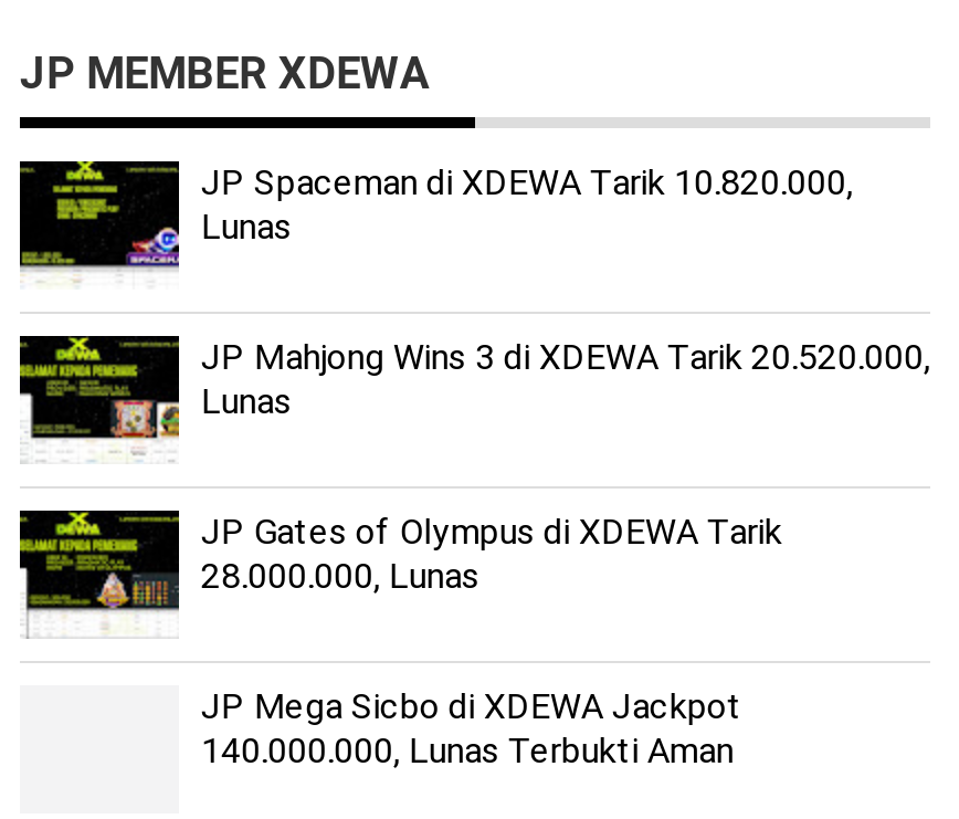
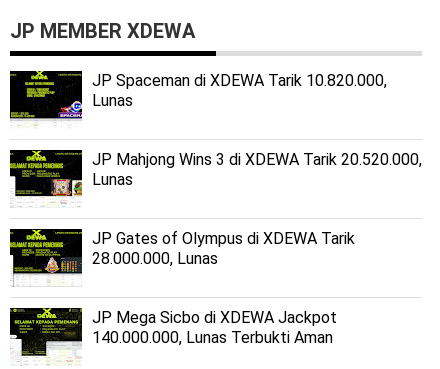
+ [image]
